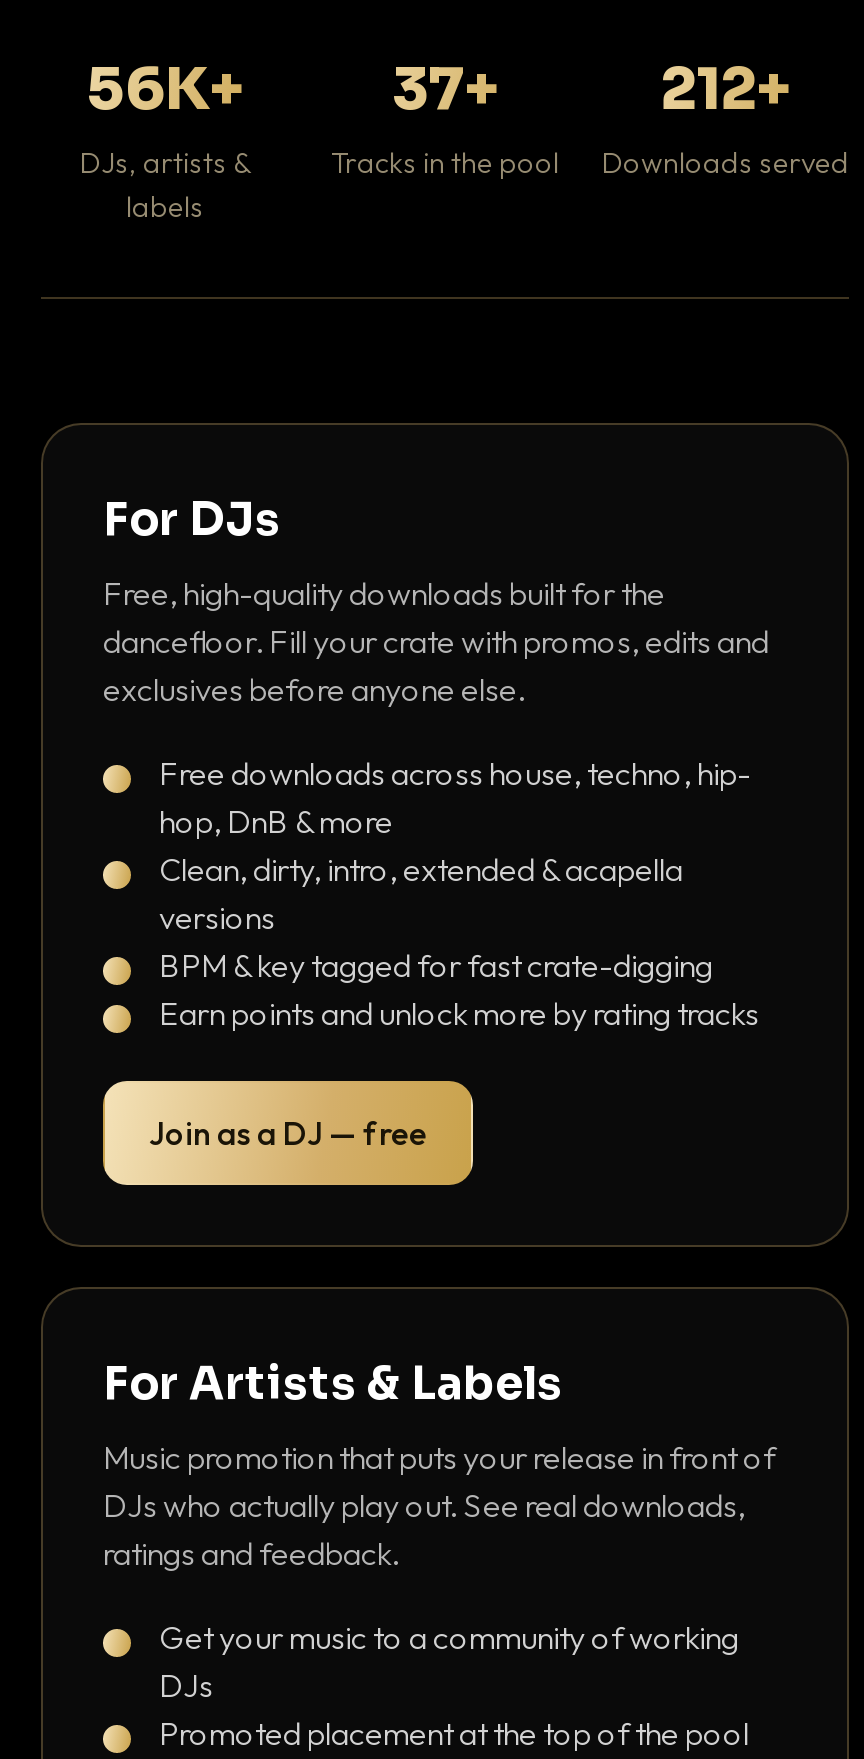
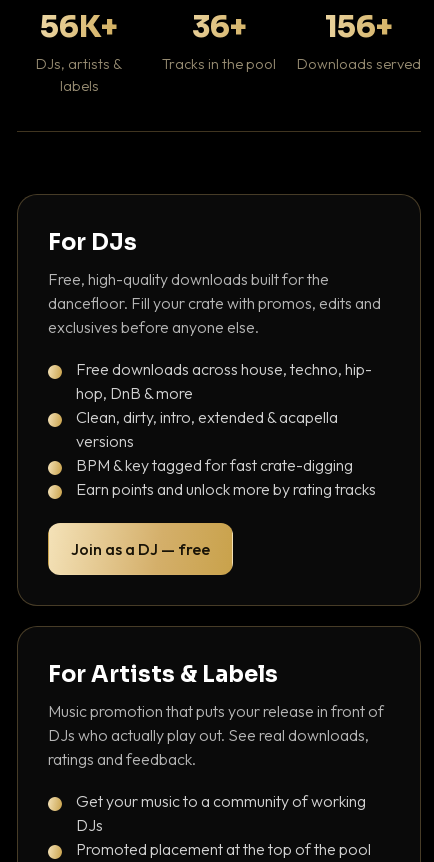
- 37+
+ 36+

- 212+
+ 156+
